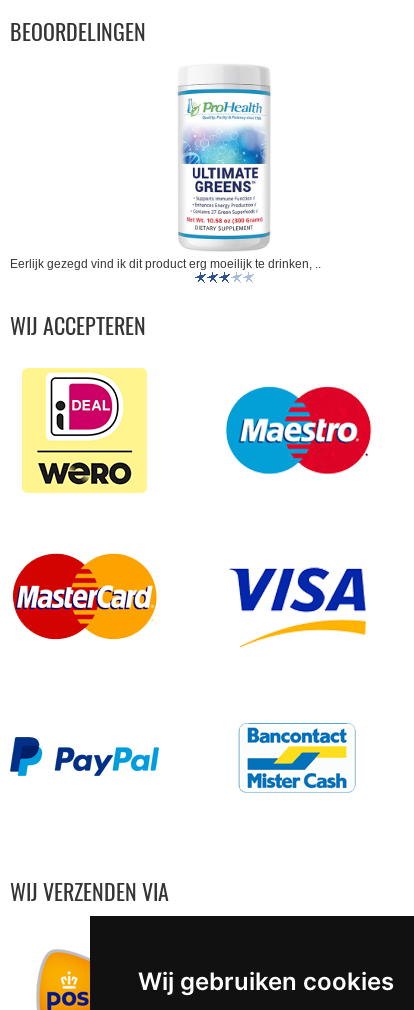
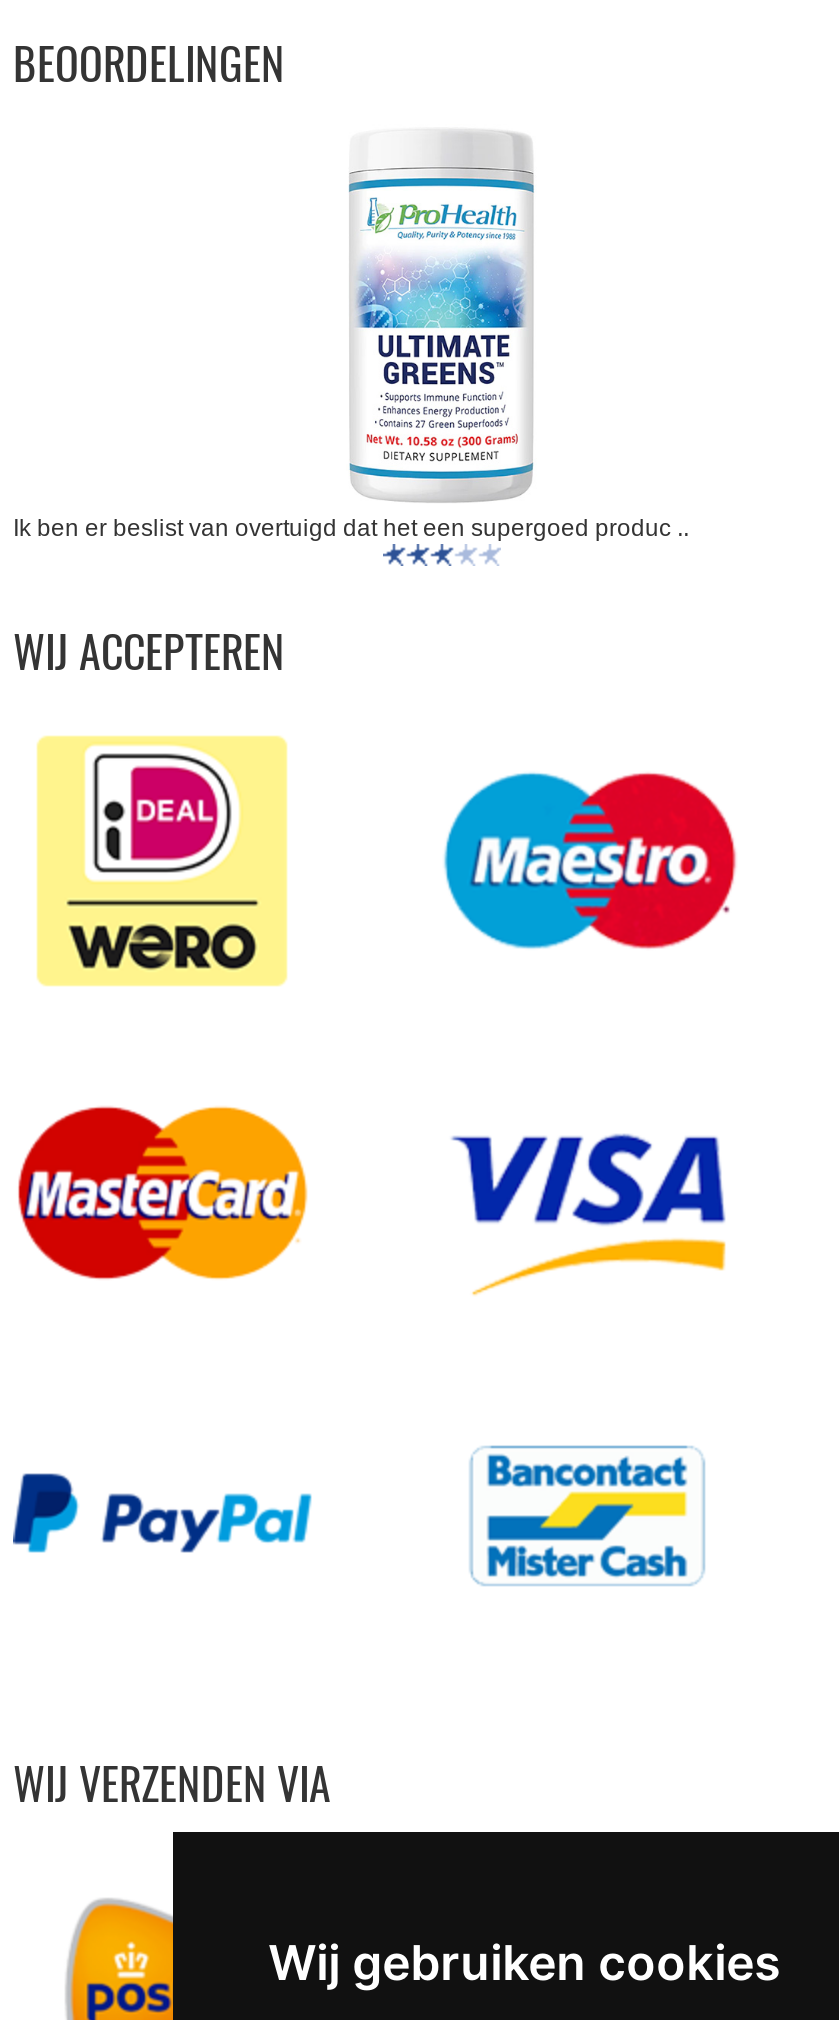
- Eerlijk gezegd vind ik dit product erg moeilijk te drinken, ..
+ Ik ben er beslist van overtuigd dat het een supergoed produc ..
